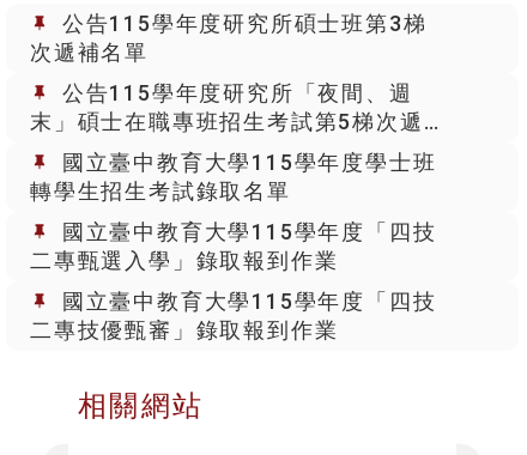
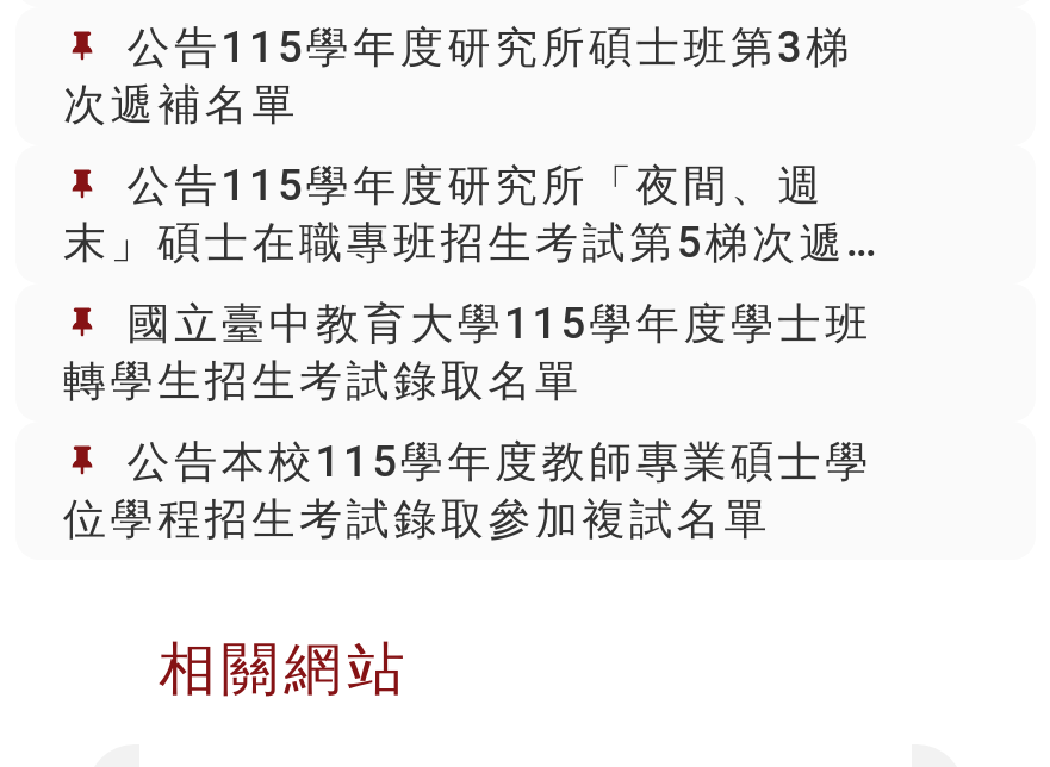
- 國立臺中教育大學115學年度「四技
- 二專甄選入學」錄取報到作業
- 國立臺中教育大學115學年度「四技
- 二專技優甄審」錄取報到作業
+ 公告本校115學年度教師專業碩士學
+ 位學程招生考試錄取參加複試名單
